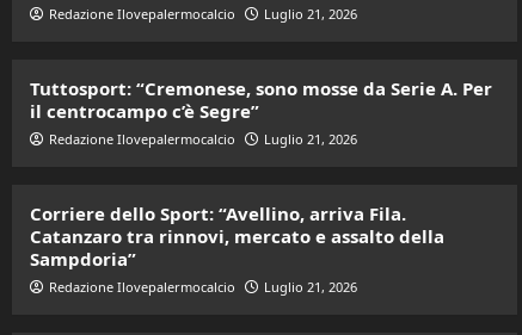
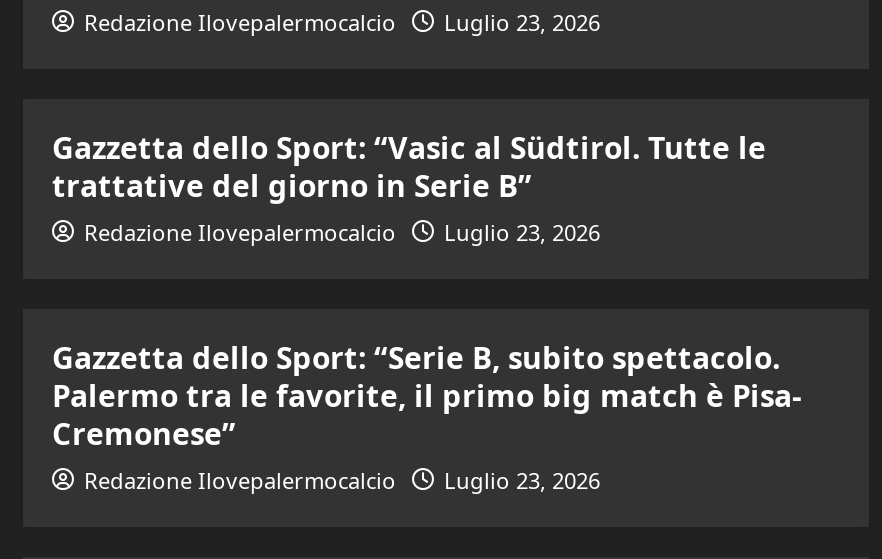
- Redazione Ilovepalermocalcio Luglio 21, 2026
+ Redazione Ilovepalermocalcio Luglio 23, 2026

- Tuttosport: “Cremonese, sono mosse da Serie A. Per
- il centrocampo c’è Segre”
+ Gazzetta dello Sport: “Vasic al Südtirol. Tutte le
+ trattative del giorno in Serie B”

- Redazione Ilovepalermocalcio Luglio 21, 2026
+ Redazione Ilovepalermocalcio Luglio 23, 2026

- Corriere dello Sport: “Avellino, arriva Fila.
- Catanzaro tra rinnovi, mercato e assalto della
- Sampdoria”
+ Gazzetta dello Sport: “Serie B, subito spettacolo.
+ Palermo tra le favorite, il primo big match è Pisa-
+ Cremonese”

- Redazione Ilovepalermocalcio Luglio 21, 2026
+ Redazione Ilovepalermocalcio Luglio 23, 2026
